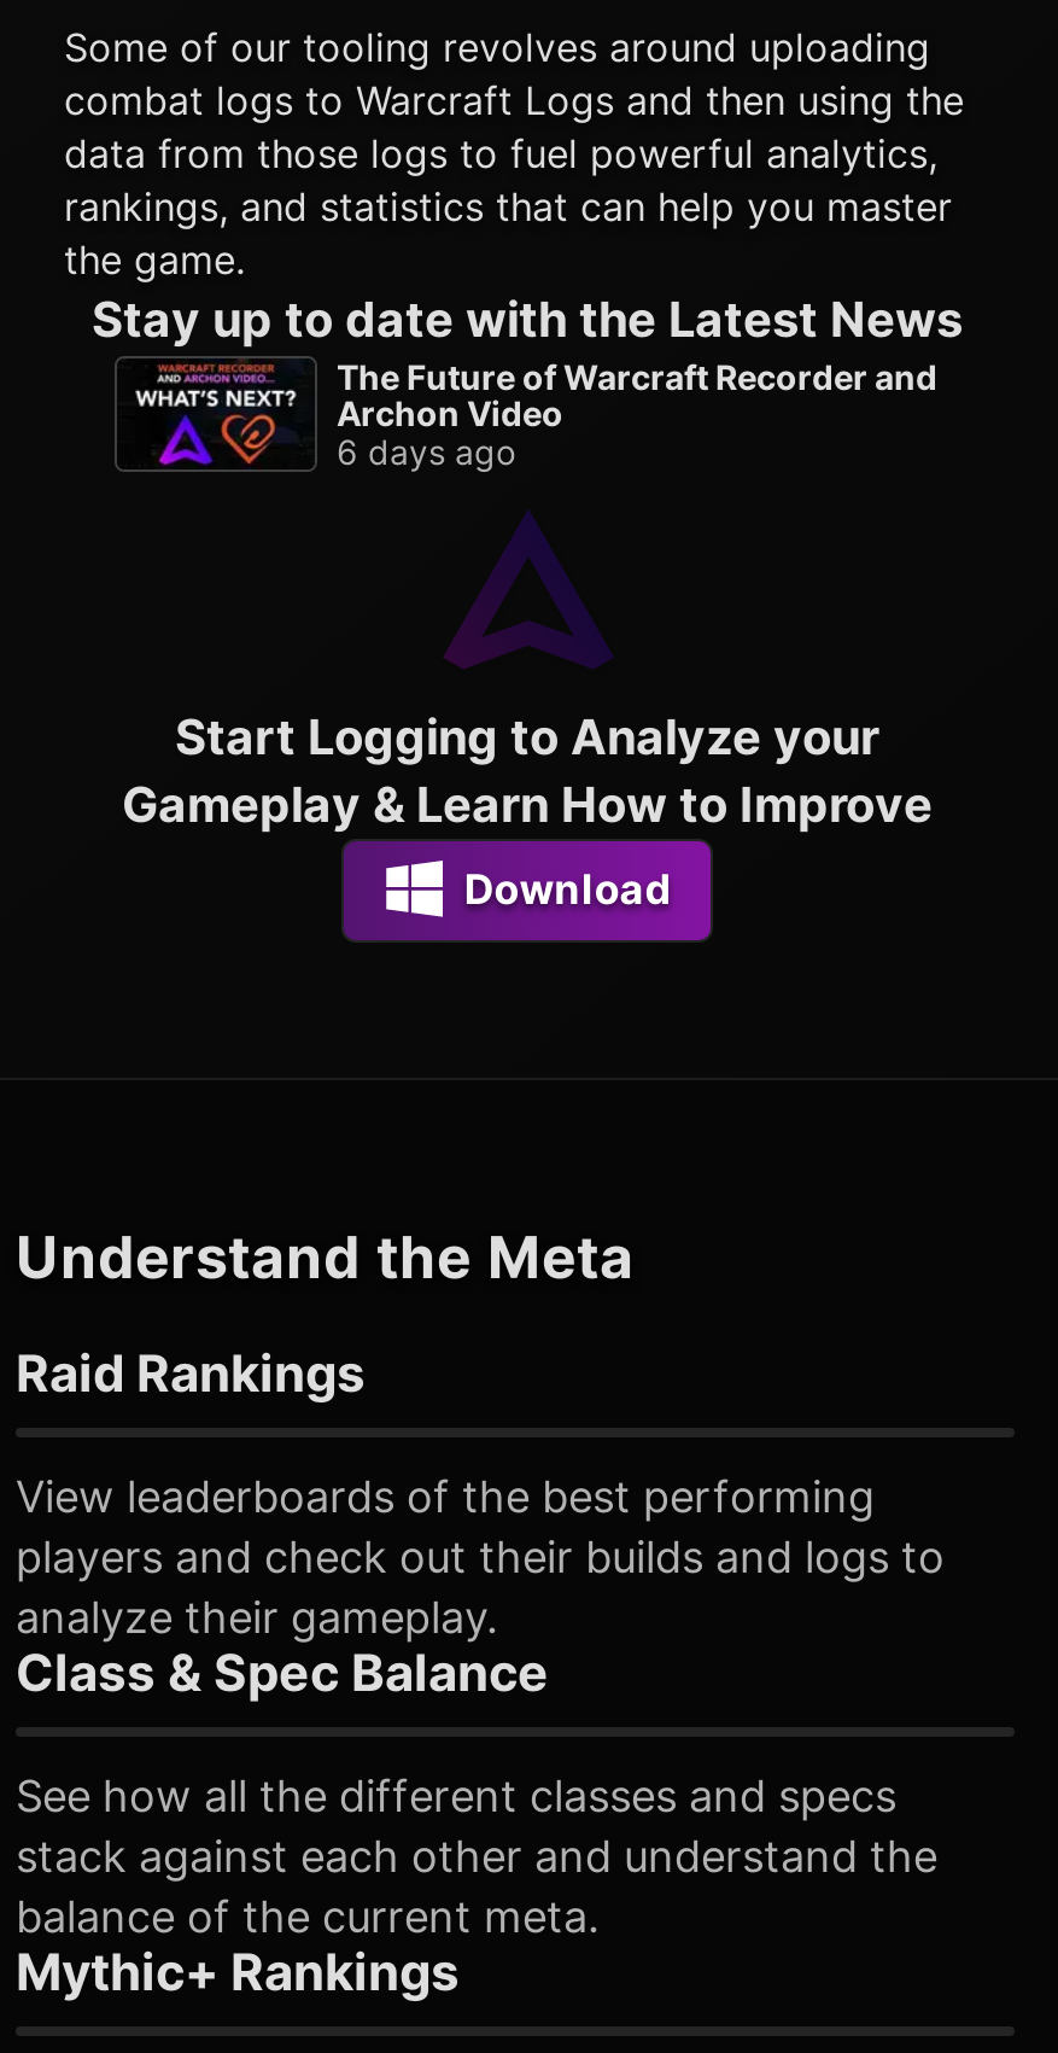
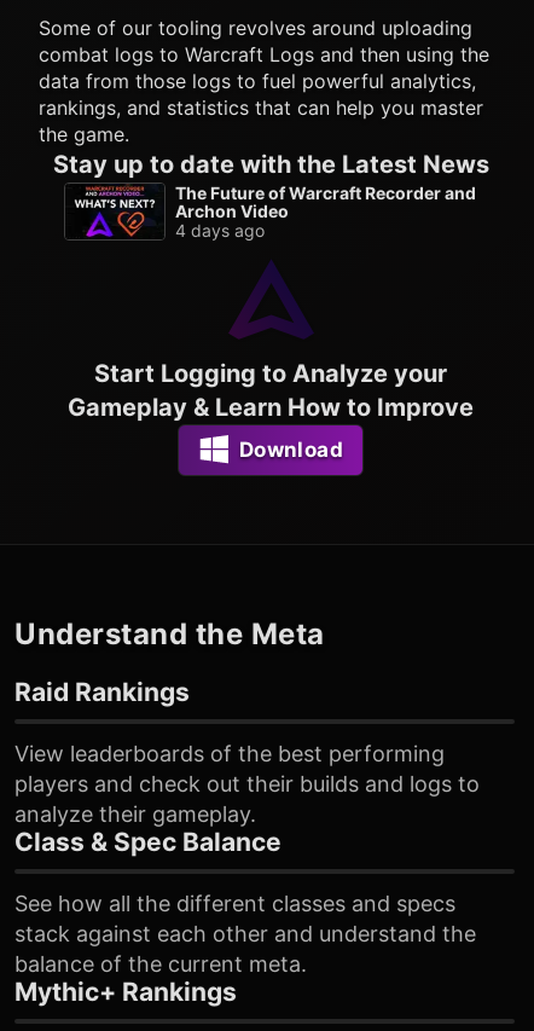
- 6 days ago
+ 4 days ago
